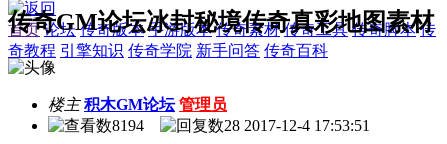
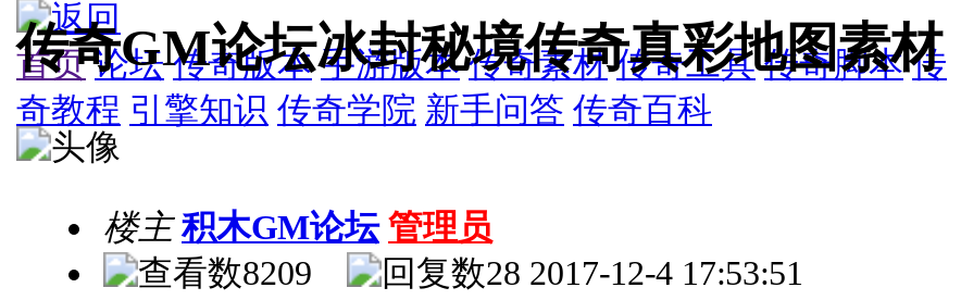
- 8194
+ 8209
